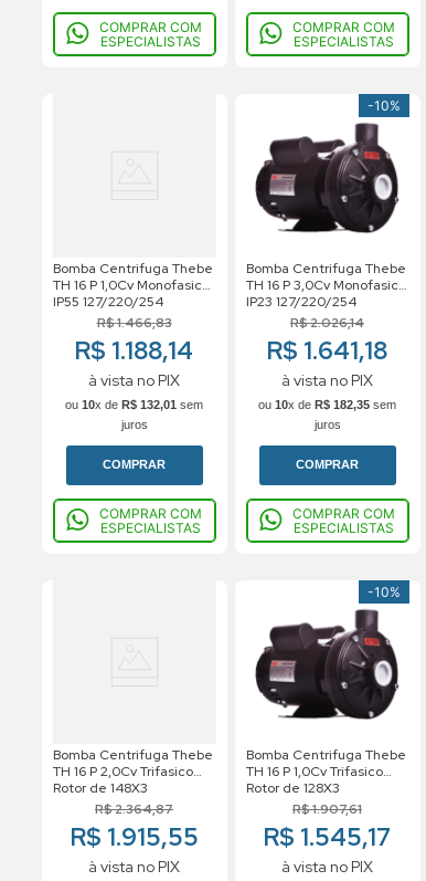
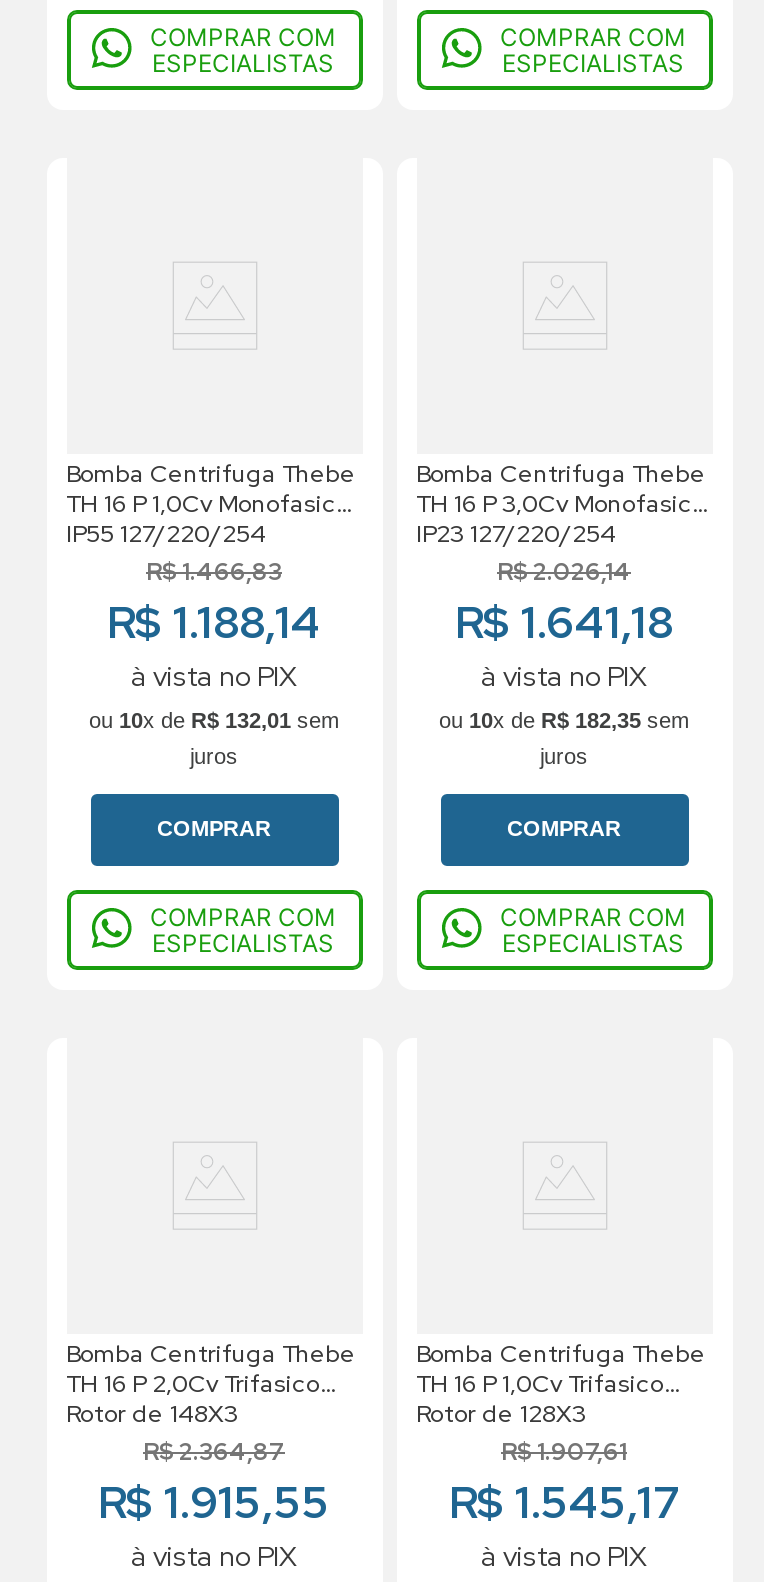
- -10%

- [image]

- -10%

- [image]
